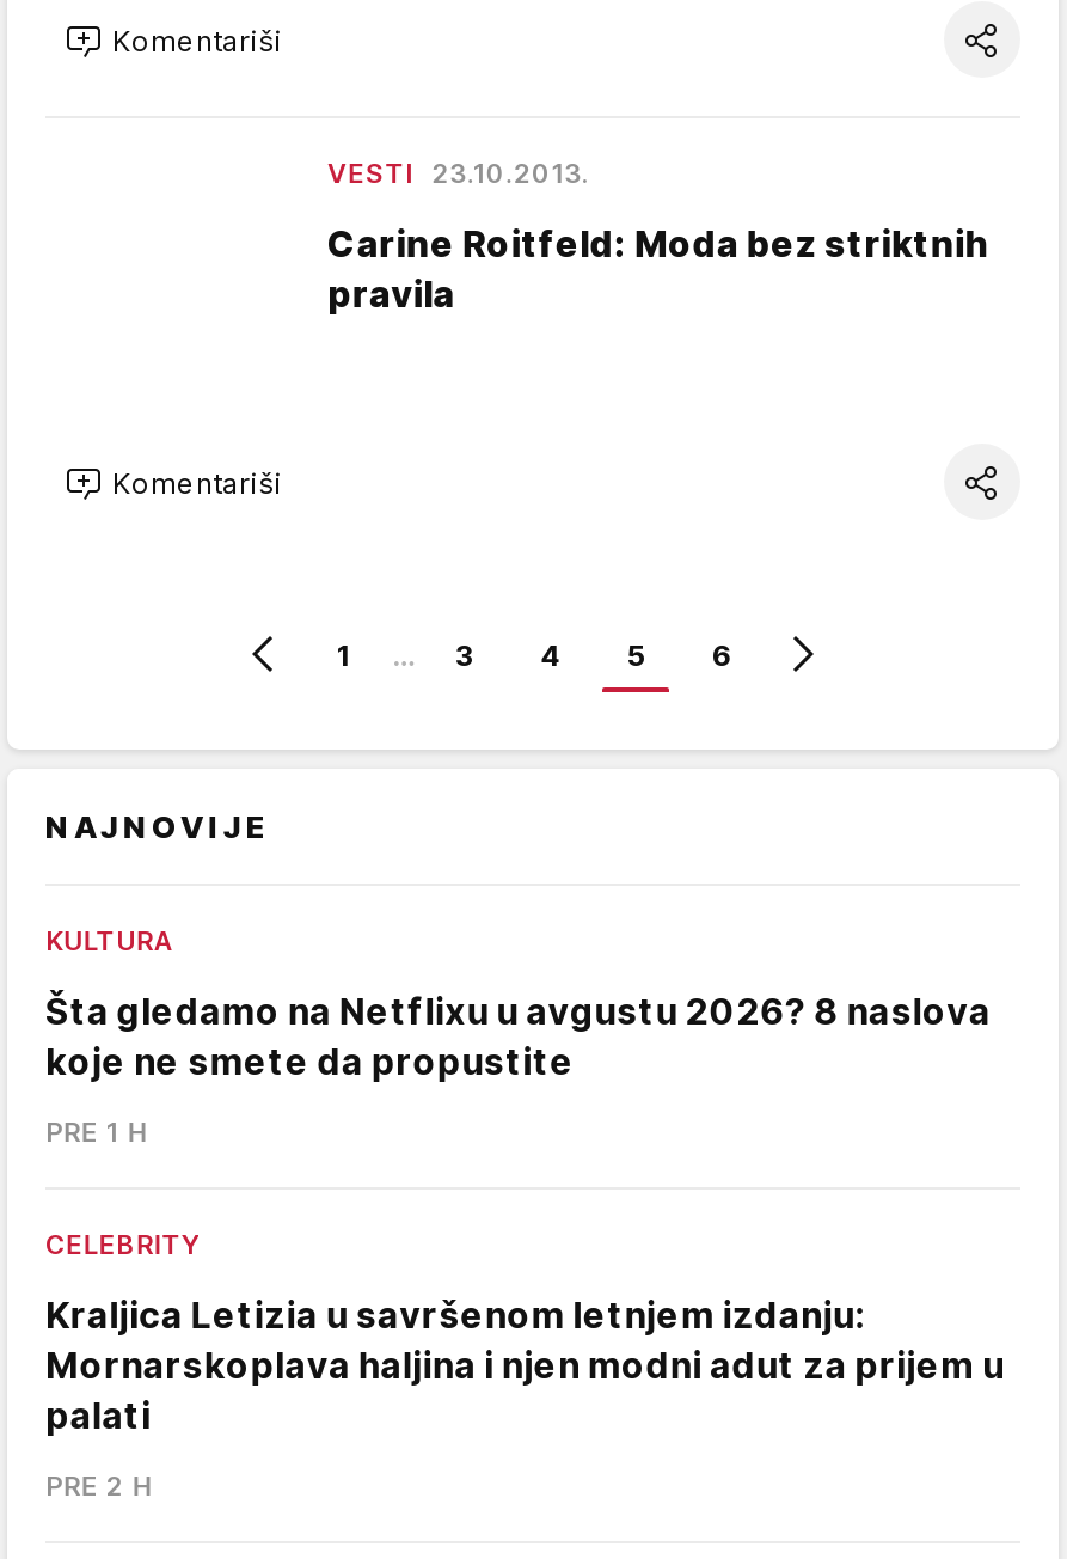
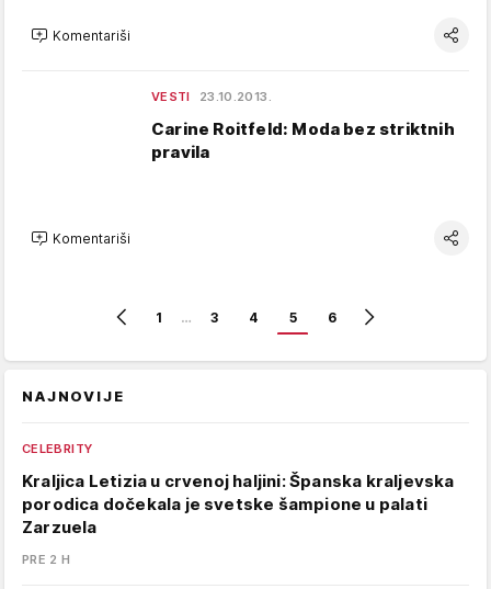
- KULTURA
- Šta gledamo na Netflixu u avgustu 2026? 8 naslova
- koje ne smete da propustite
- PRE 1 H

- Kraljica Letizia u savršenom letnjem izdanju:
- Mornarskoplava haljina i njen modni adut za prijem u
- palati
+ Kraljica Letizia u crvenoj haljini: Španska kraljevska
+ porodica dočekala je svetske šampione u palati
+ Zarzuela
